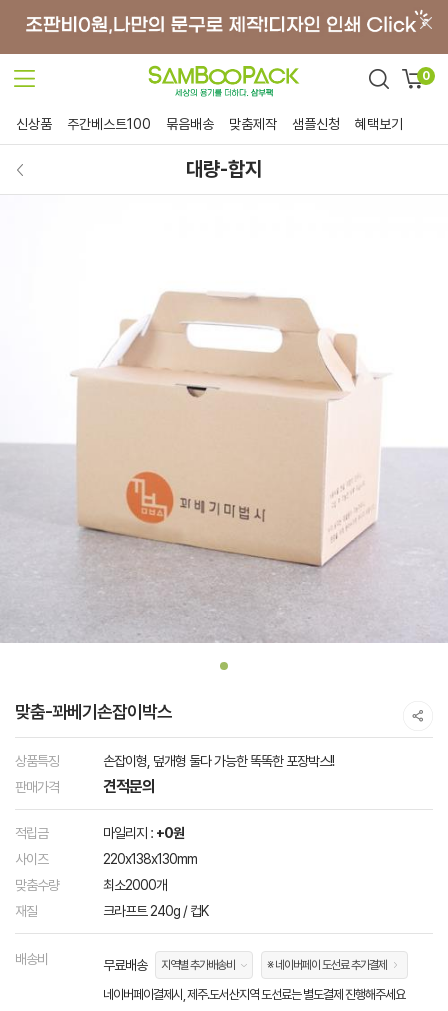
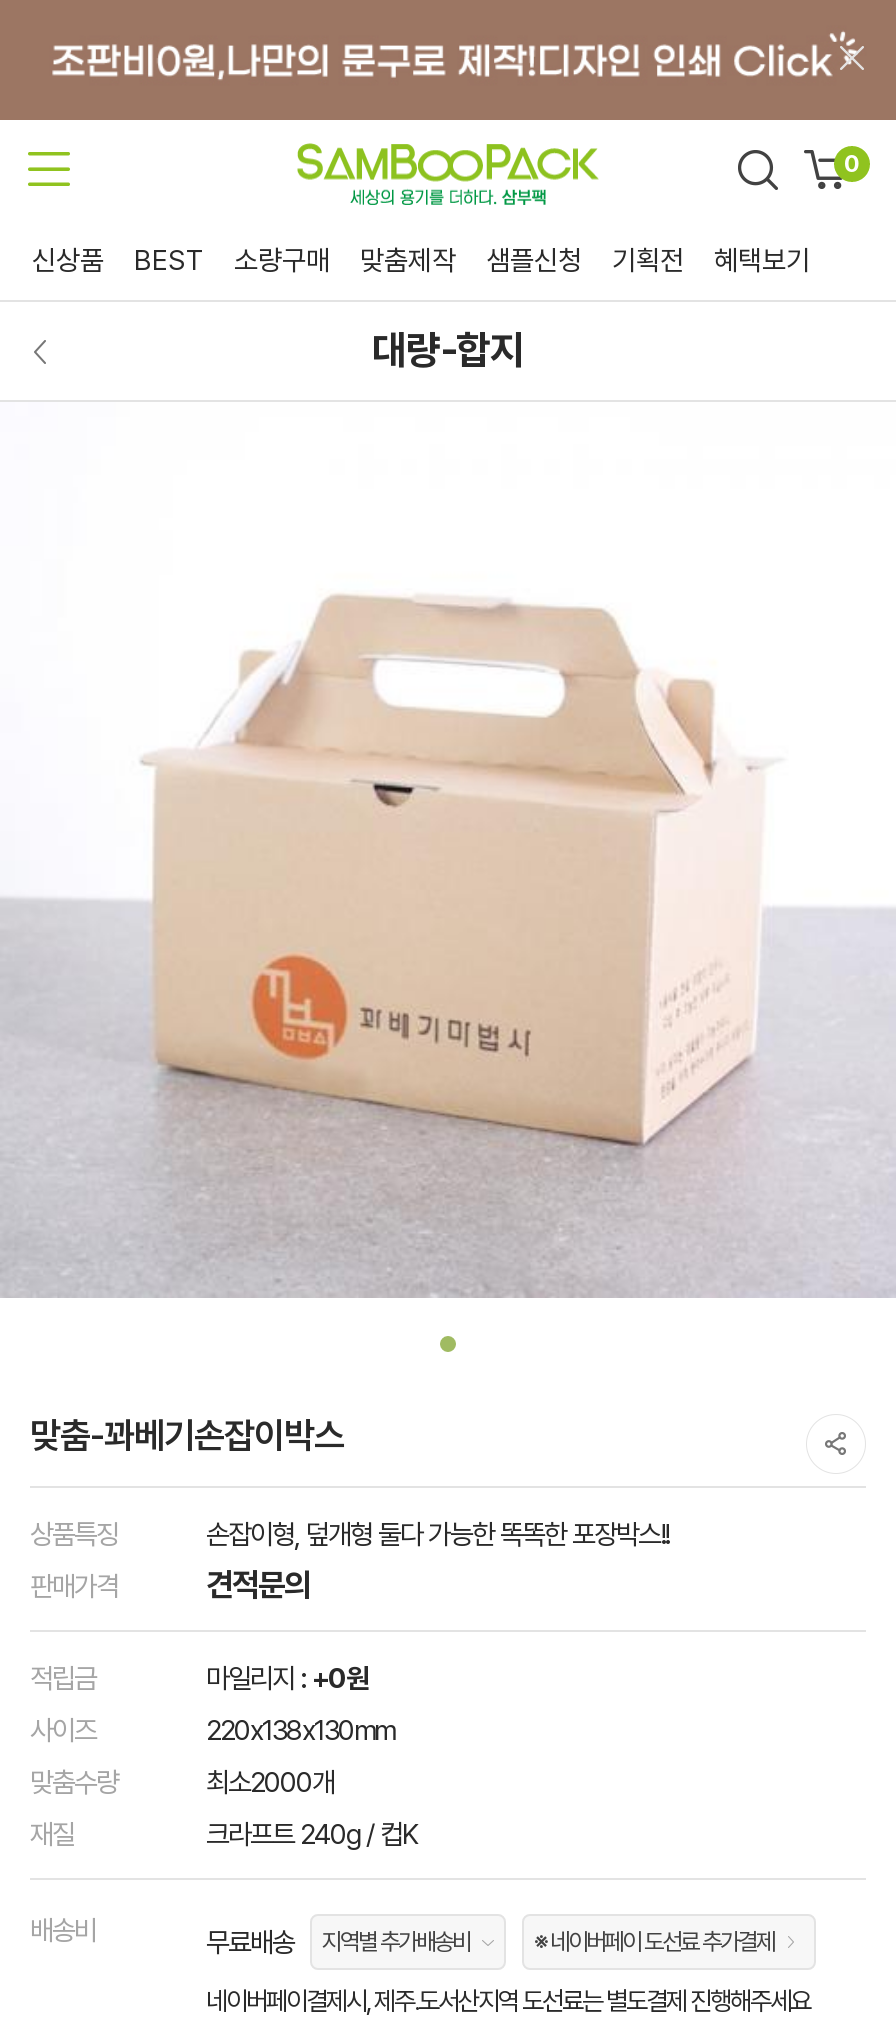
- 주간베스트100
- 묶음배송
+ BEST
+ 소량구매

+ 기획전
